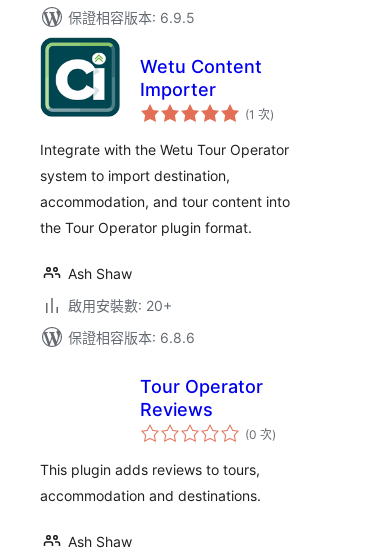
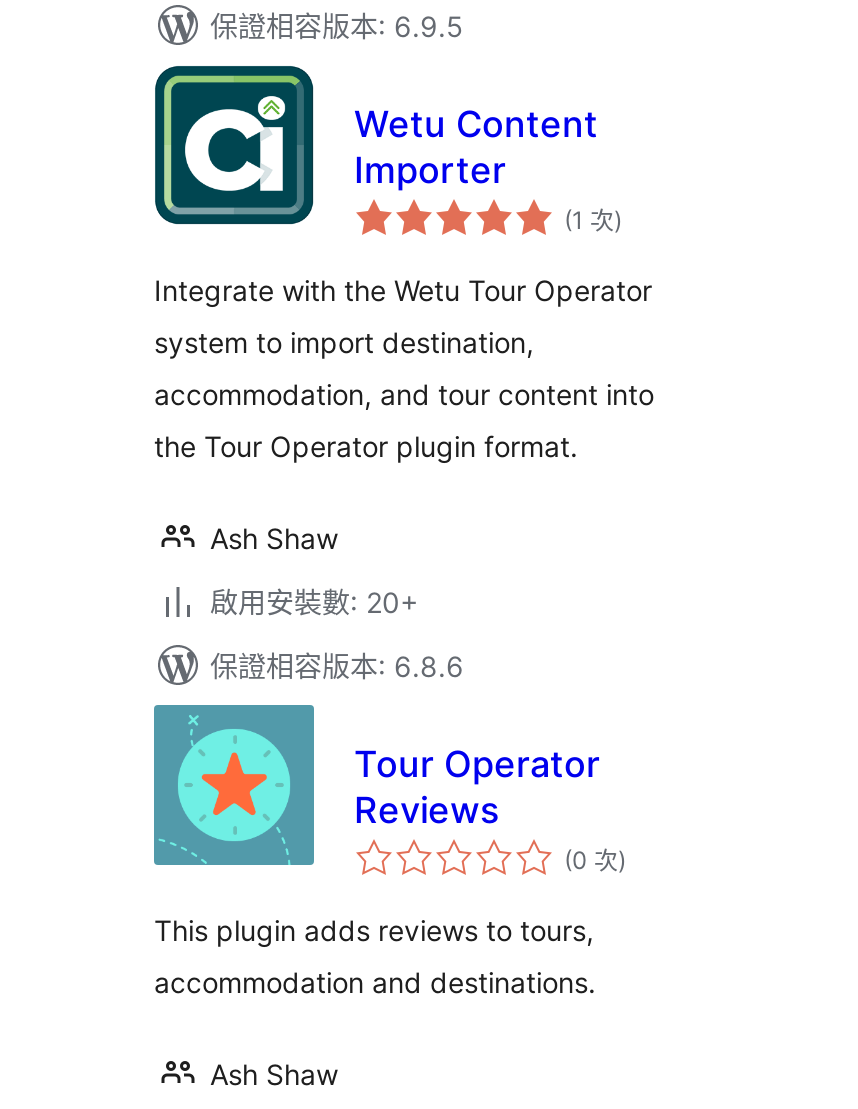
+ [image]
